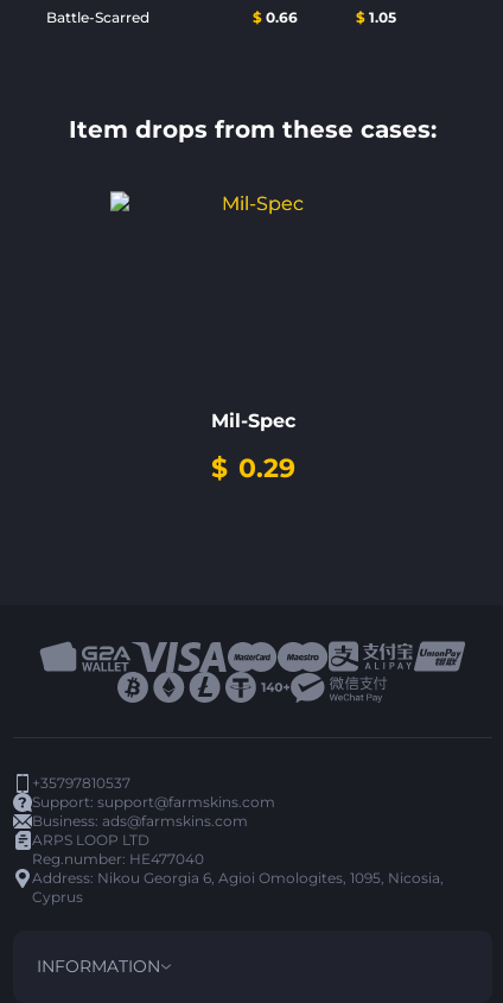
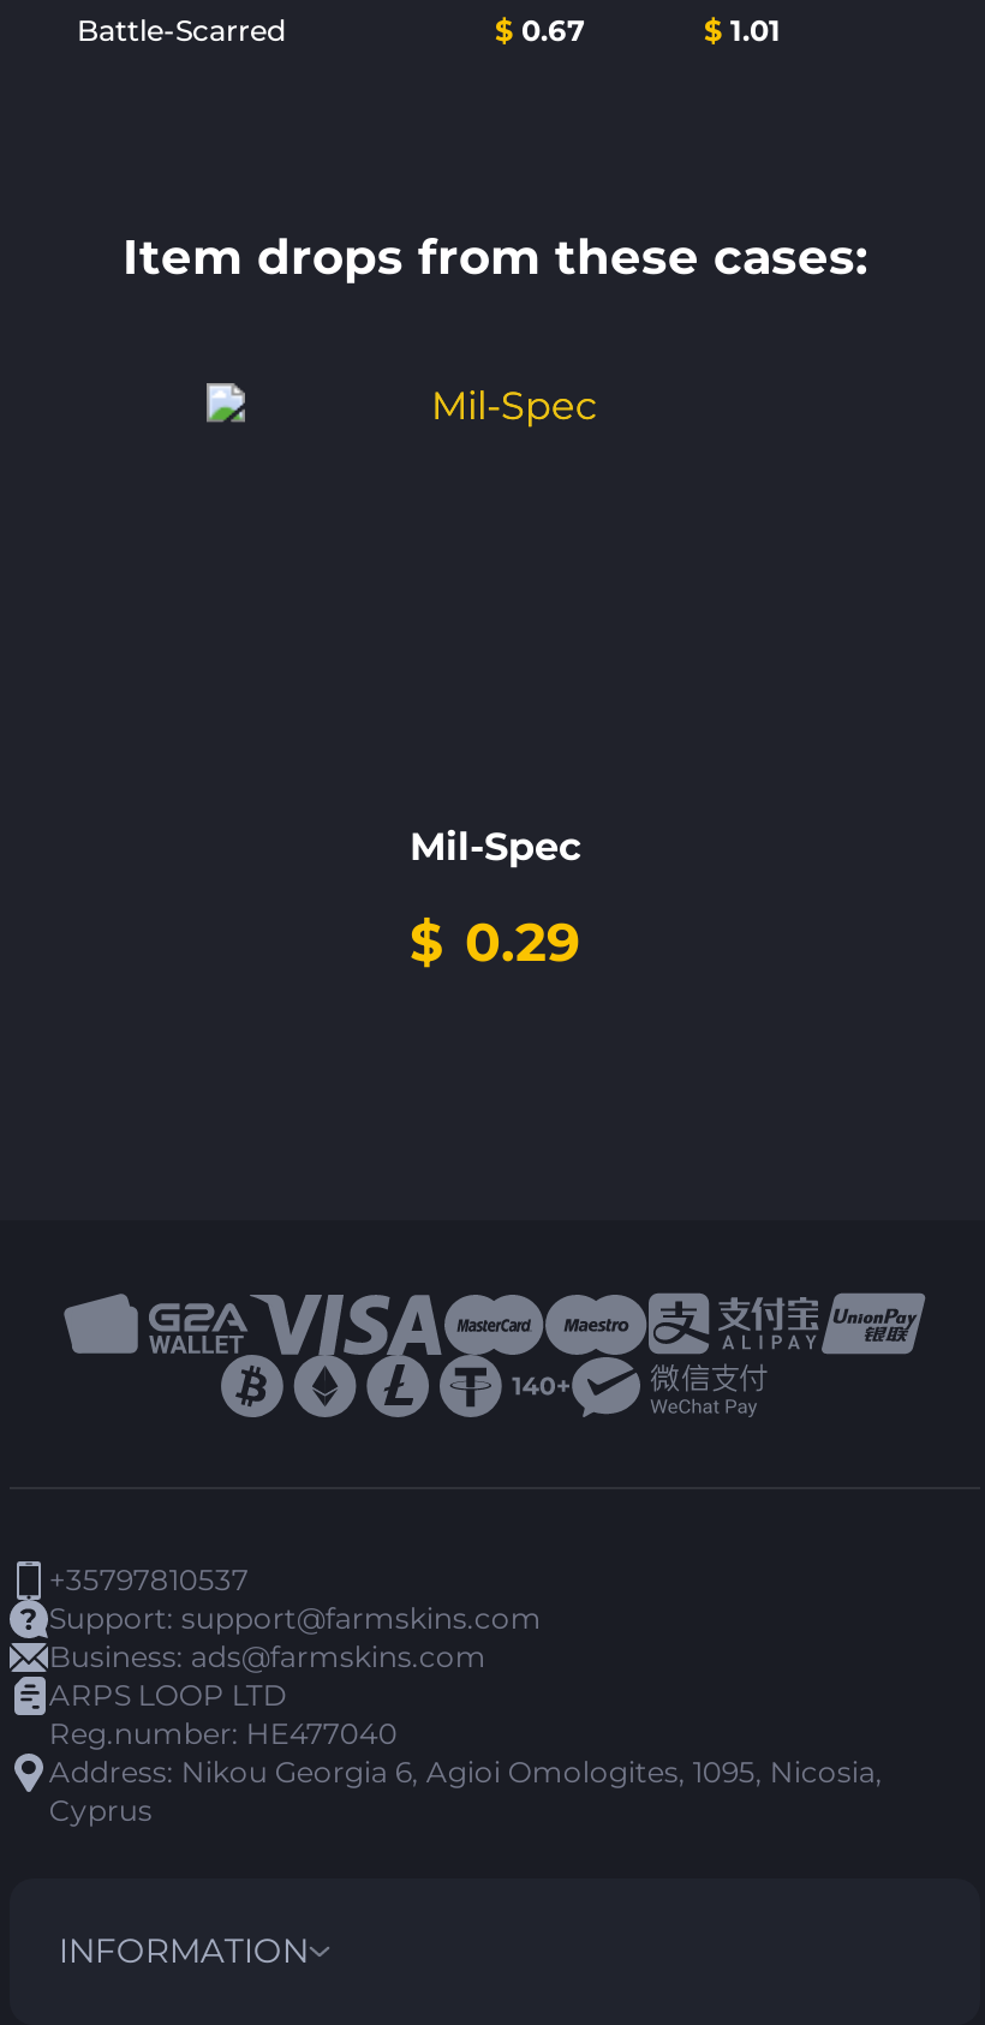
- $0.66
+ $0.67

- $1.05
+ $1.01
